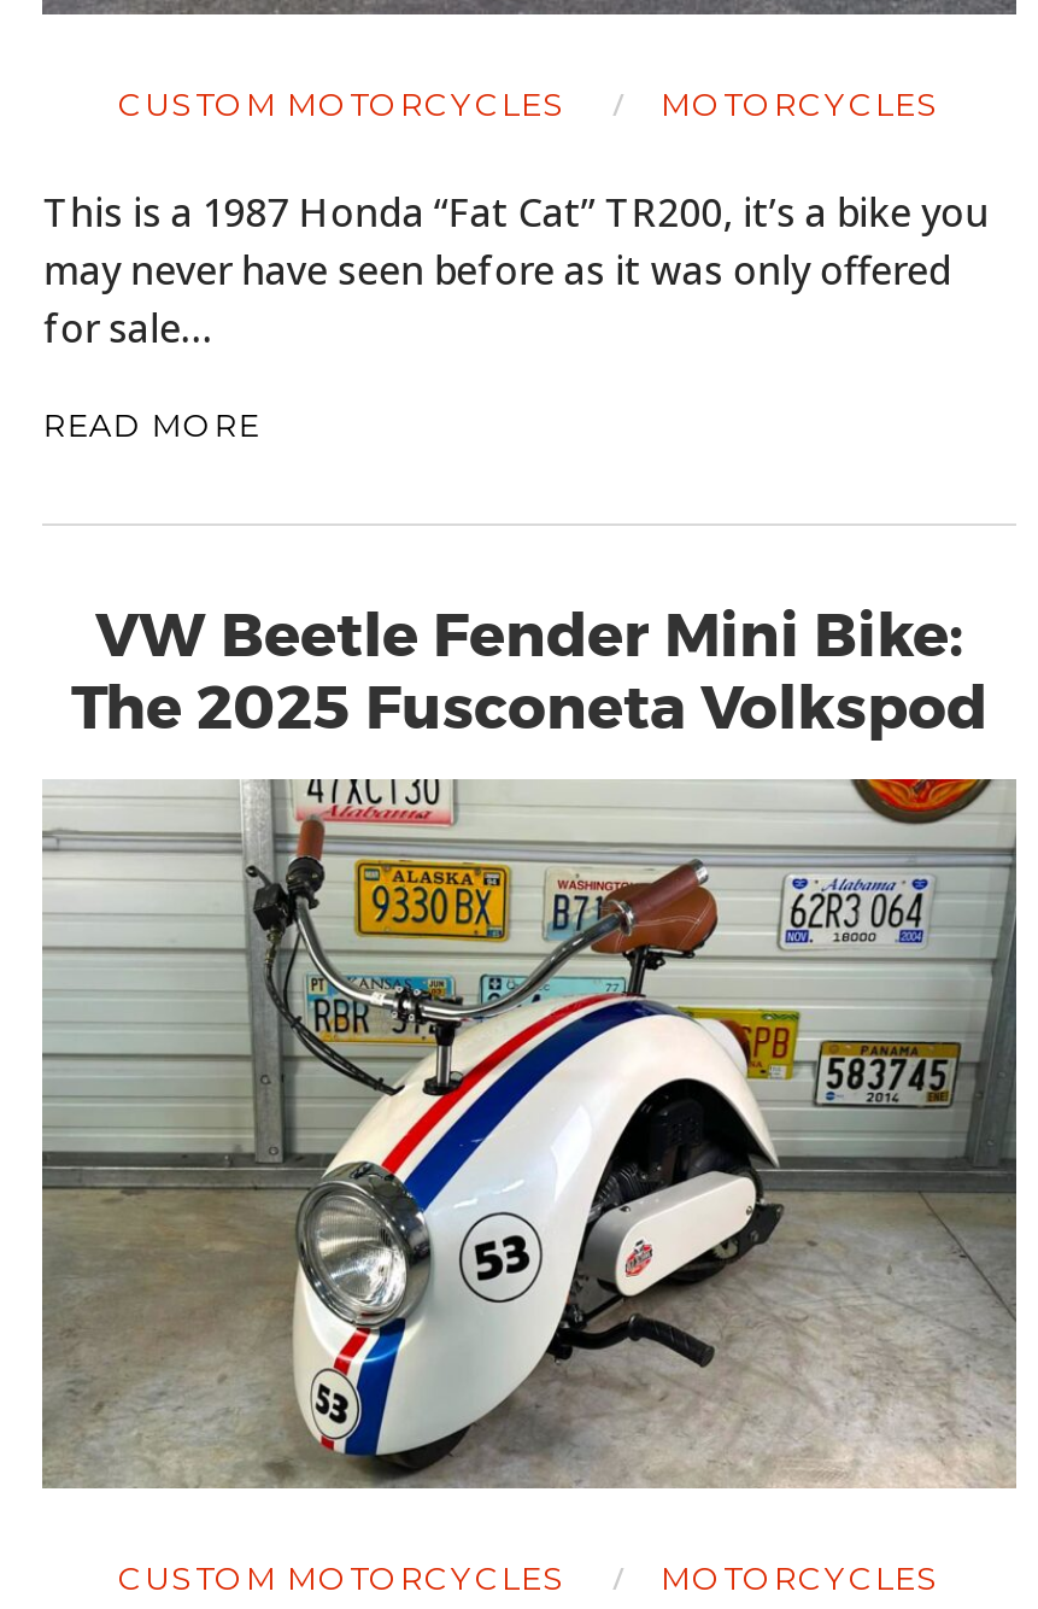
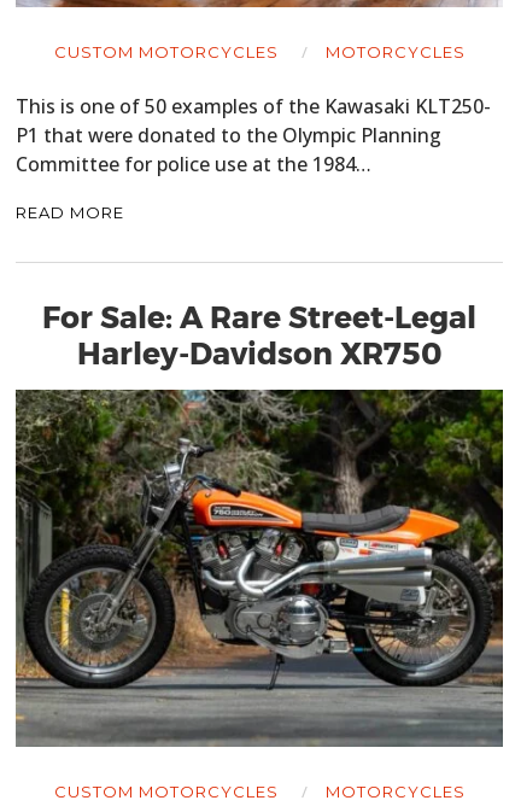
- This is a 1987 Honda “Fat Cat” TR200, it’s a bike you
- may never have seen before as it was only offered
- for sale…
+ This is one of 50 examples of the Kawasaki KLT250-
+ P1 that were donated to the Olympic Planning
+ Committee for police use at the 1984…

- VW Beetle Fender Mini Bike:
- The 2025 Fusconeta Volkspod
+ For Sale: A Rare Street-Legal
+ Harley-Davidson XR750

- [image]
+ [image]
